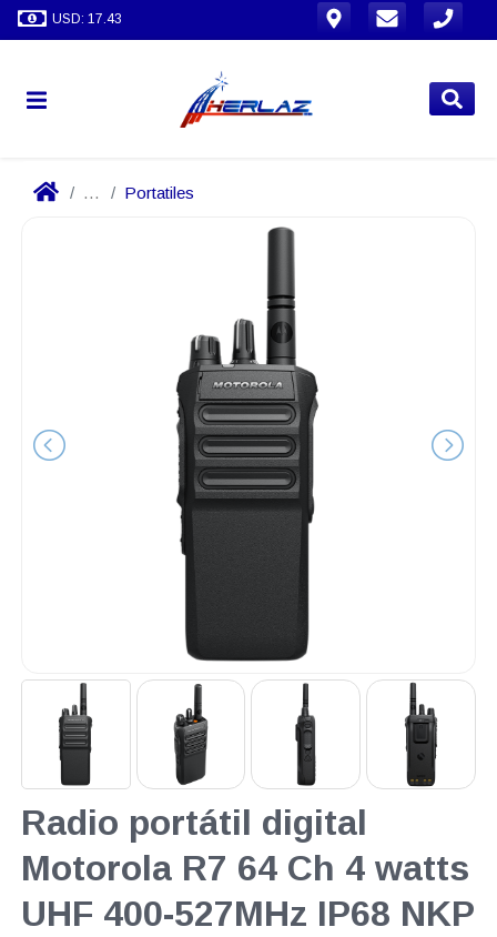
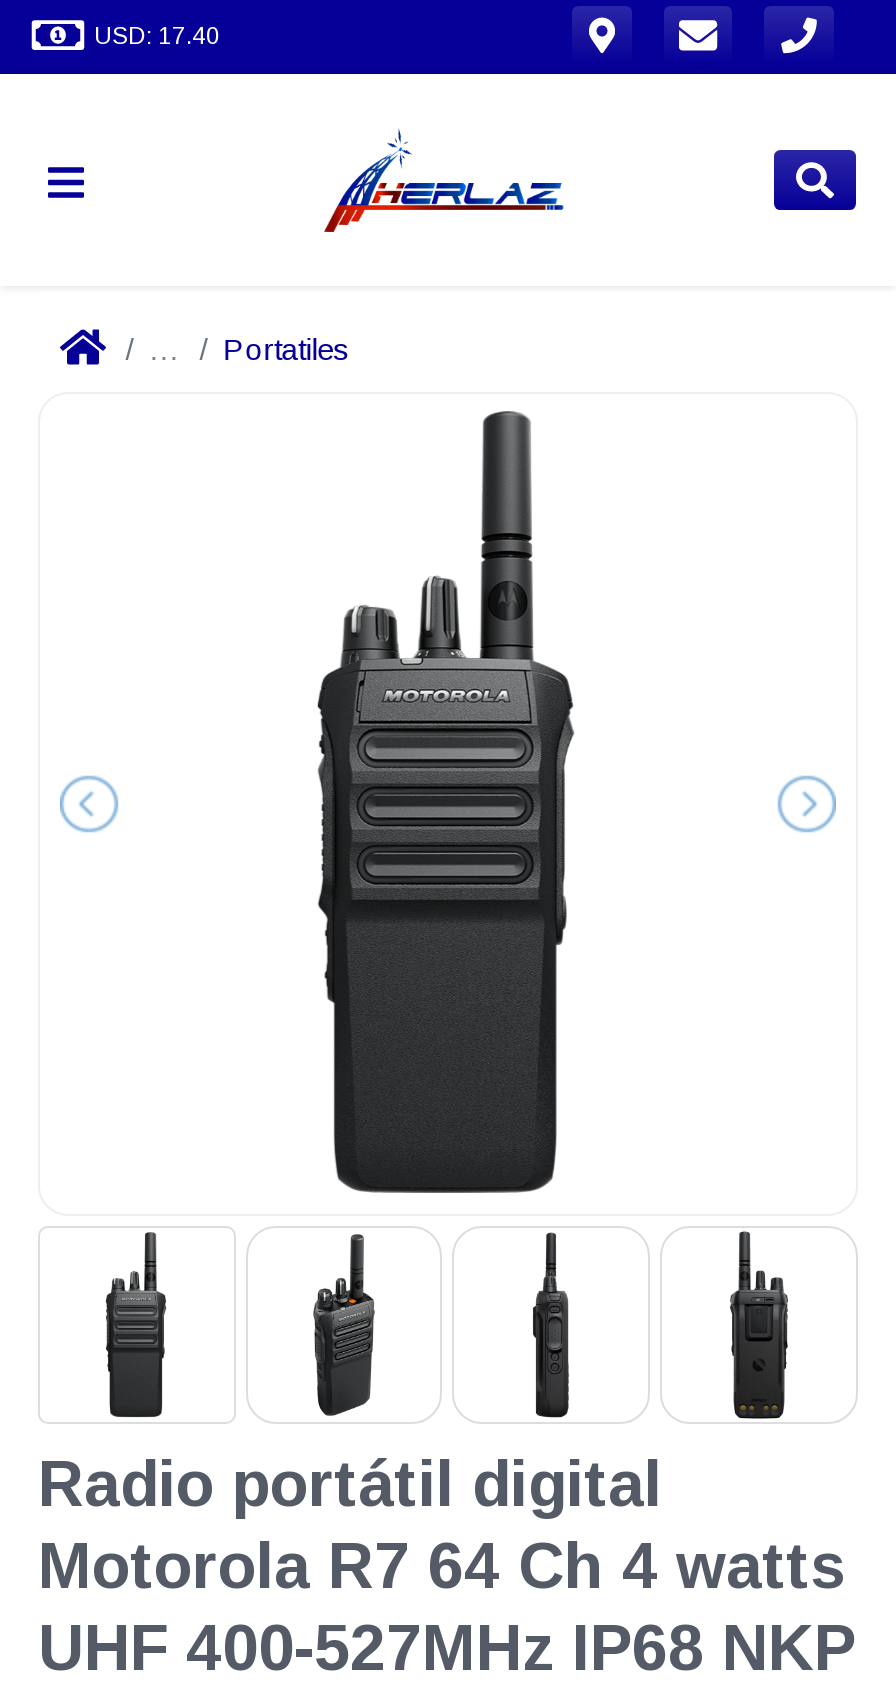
- USD: 17.43
+ USD: 17.40
